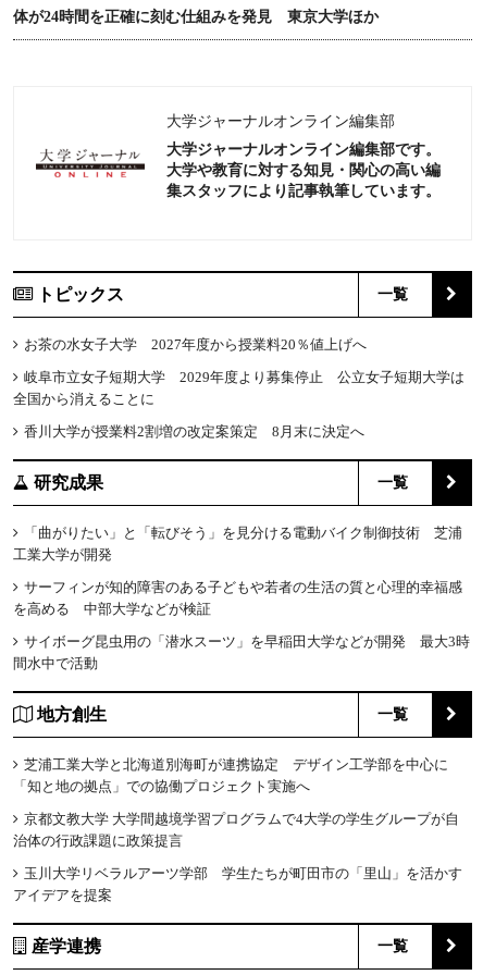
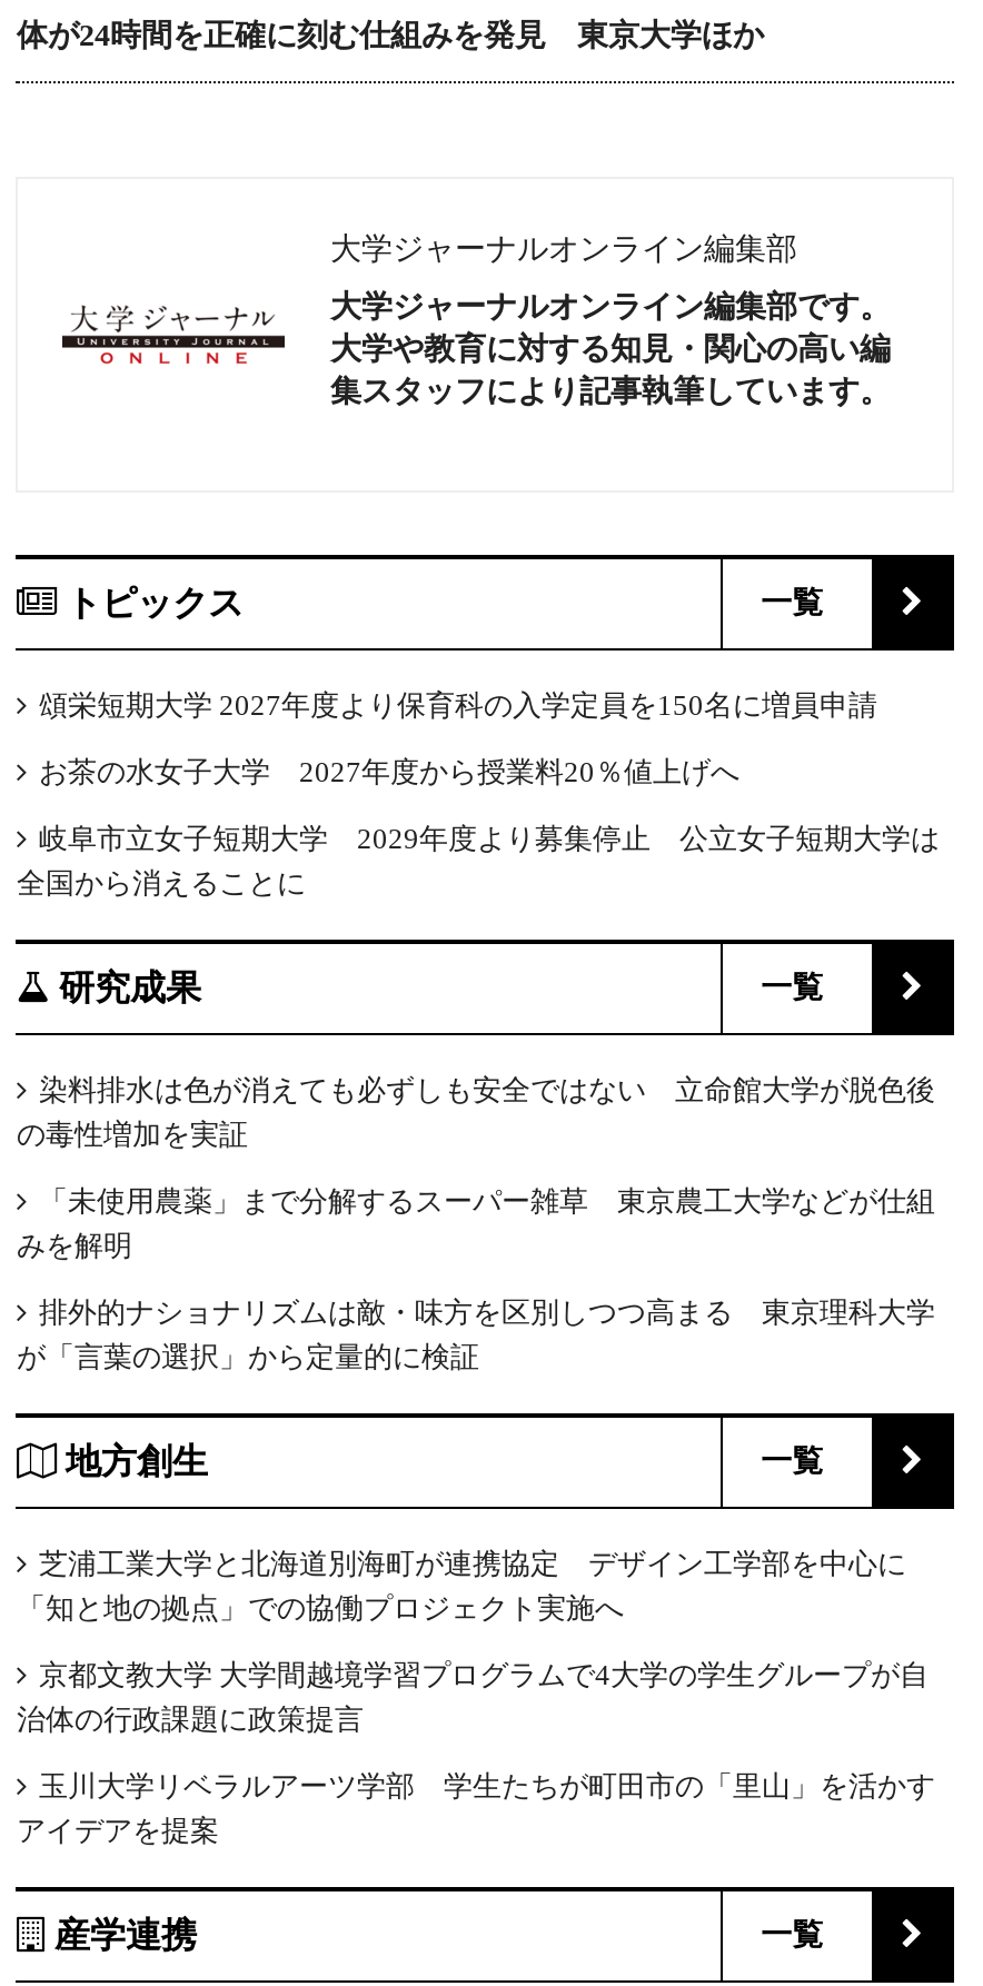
+ 頌栄短期大学 2027年度より保育科の入学定員を150名に増員申請

moved down: お茶の水女子大学 2027年度から授業料20％値上げへ | 岐阜市立女子短期大学 2029年度より募集停止 公立女子短期大学は | 全国から消えることに

- 香川大学が授業料2割増の改定案策定 8月末に決定へ

- 「曲がりたい」と「転びそう」を見分ける電動バイク制御技術 芝浦
- 工業大学が開発
+ 染料排水は色が消えても必ずしも安全ではない 立命館大学が脱色後
+ の毒性増加を実証

- サーフィンが知的障害のある子どもや若者の生活の質と心理的幸福感
- を高める 中部大学などが検証
+ 「未使用農薬」まで分解するスーパー雑草 東京農工大学などが仕組
+ みを解明

- サイボーグ昆虫用の「潜水スーツ」を早稲田大学などが開発 最大3時
- 間水中で活動
+ 排外的ナショナリズムは敵・味方を区別しつつ高まる 東京理科大学
+ が「言葉の選択」から定量的に検証
